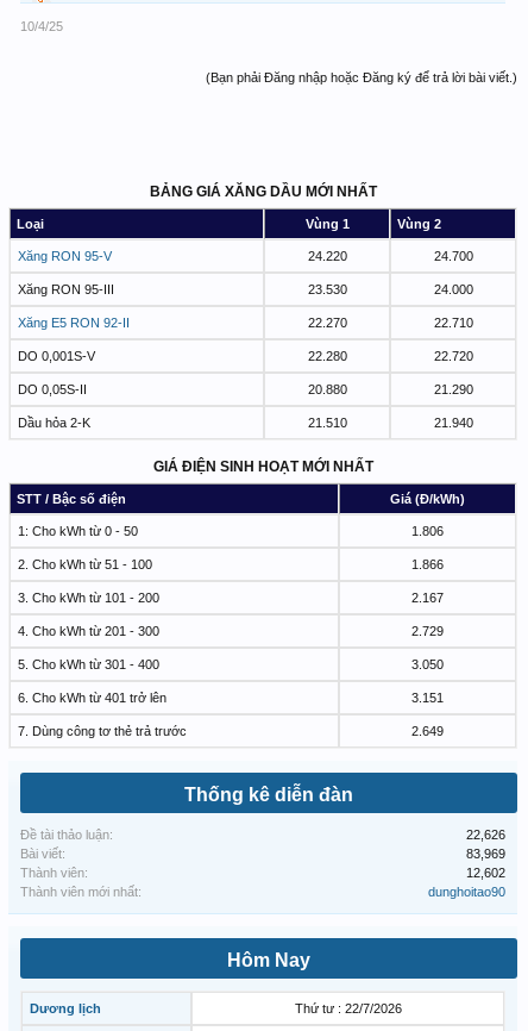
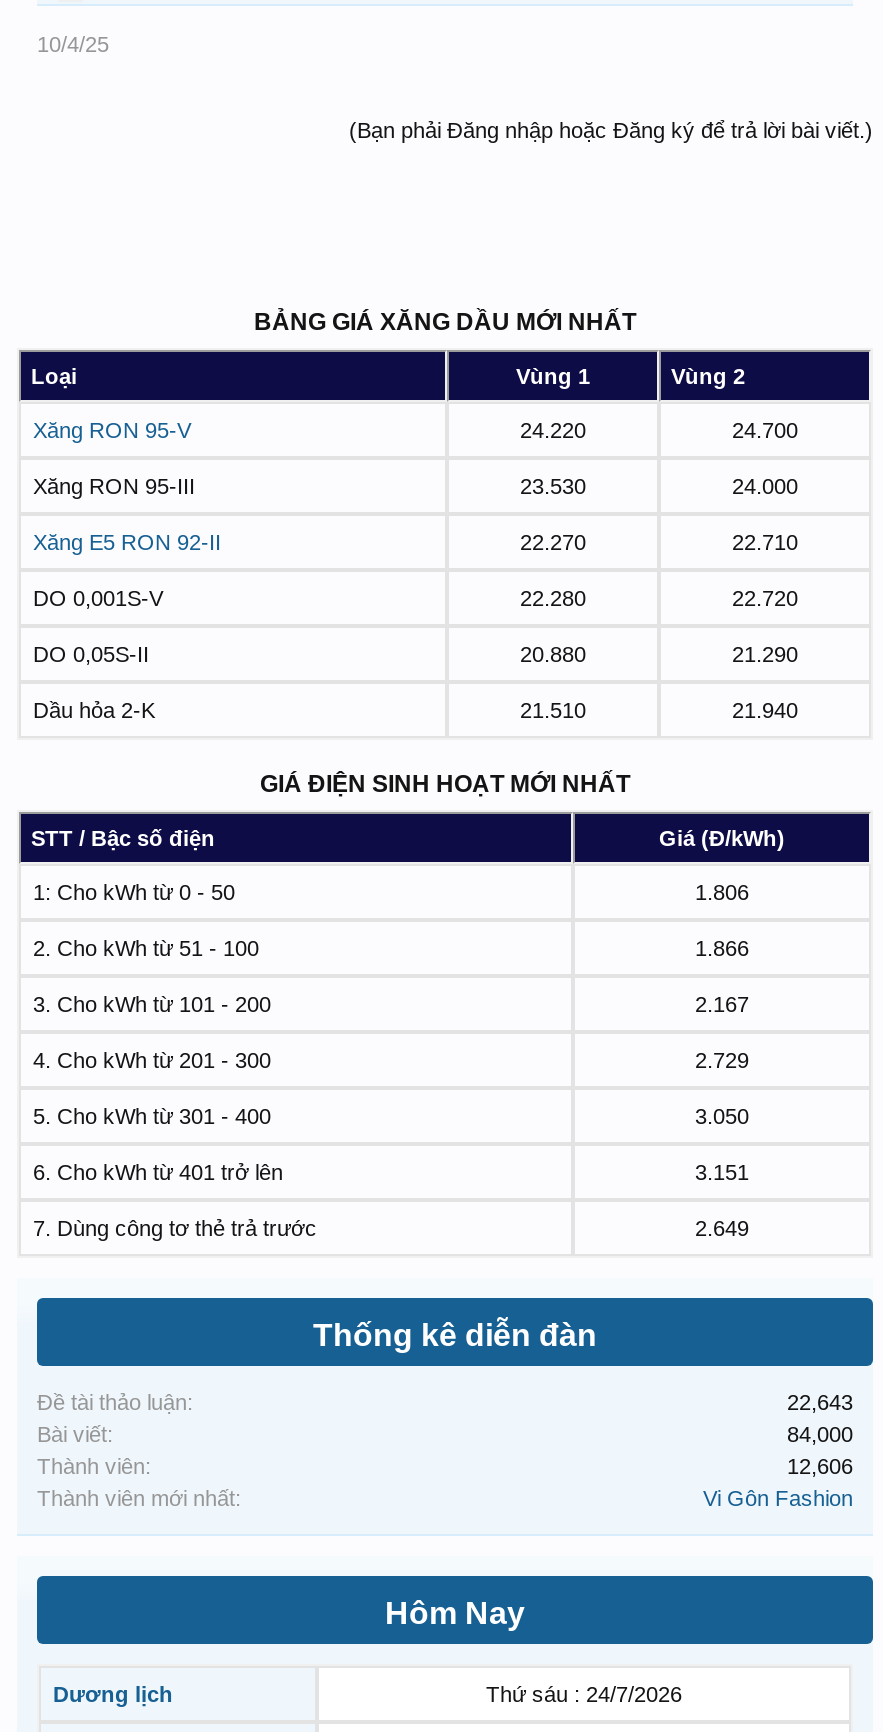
- 22,626
+ 22,643

- 83,969
+ 84,000

- 12,602
+ 12,606

- dunghoitao90
+ Vi Gôn Fashion

- Thứ tư : 22/7/2026
+ Thứ sáu : 24/7/2026
